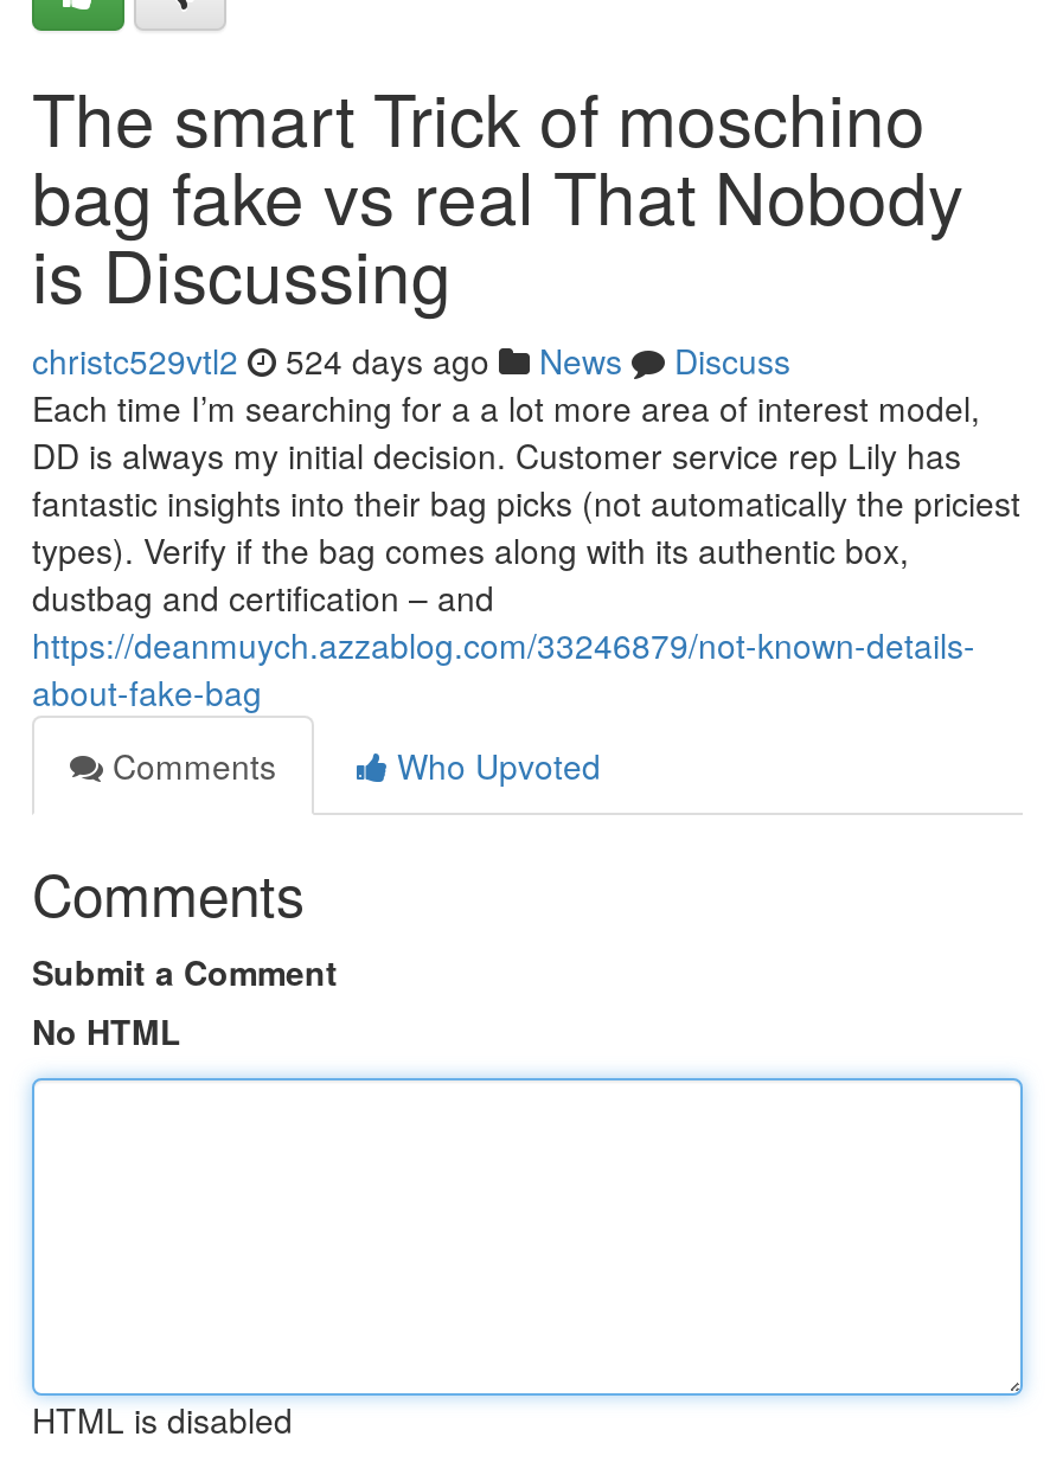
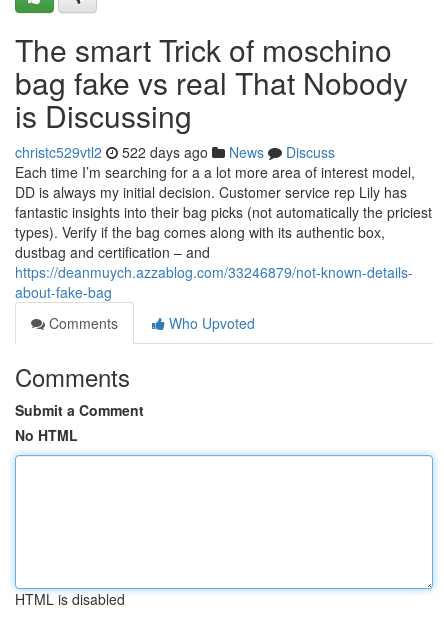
- christc529vtl2 524 days ago News Discuss
+ christc529vtl2 522 days ago News Discuss
